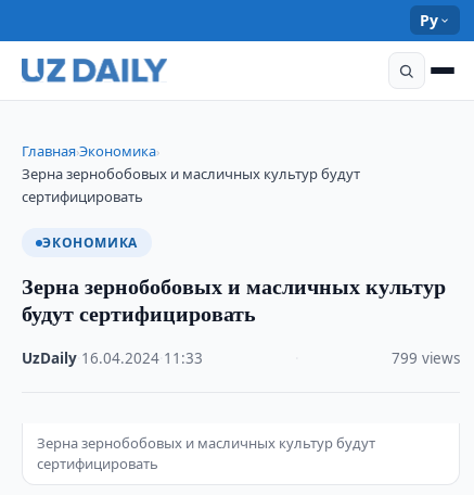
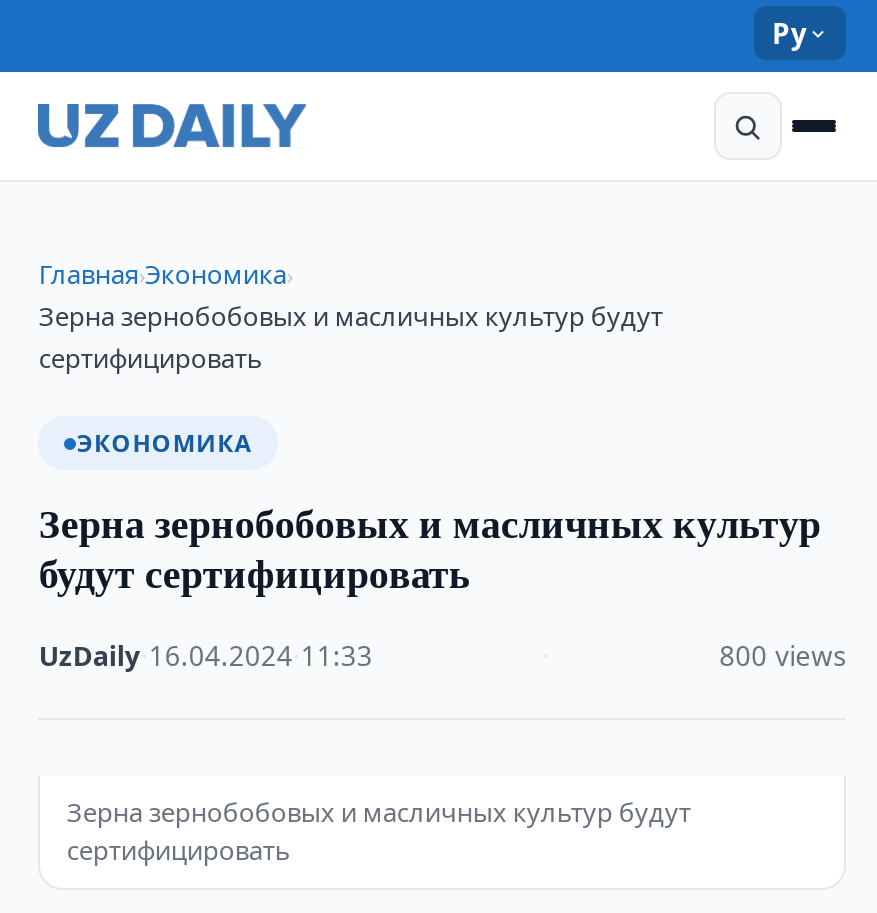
- 799 views
+ 800 views
